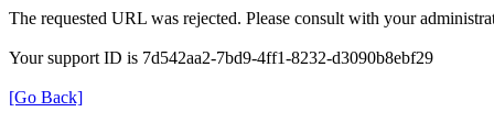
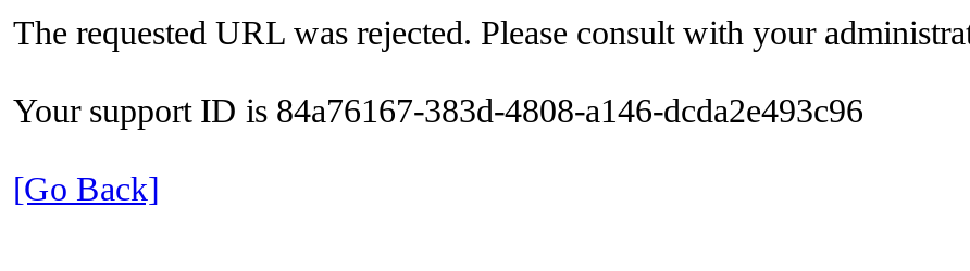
- Your support ID is 7d542aa2-7bd9-4ff1-8232-d3090b8ebf29
+ Your support ID is 84a76167-383d-4808-a146-dcda2e493c96
